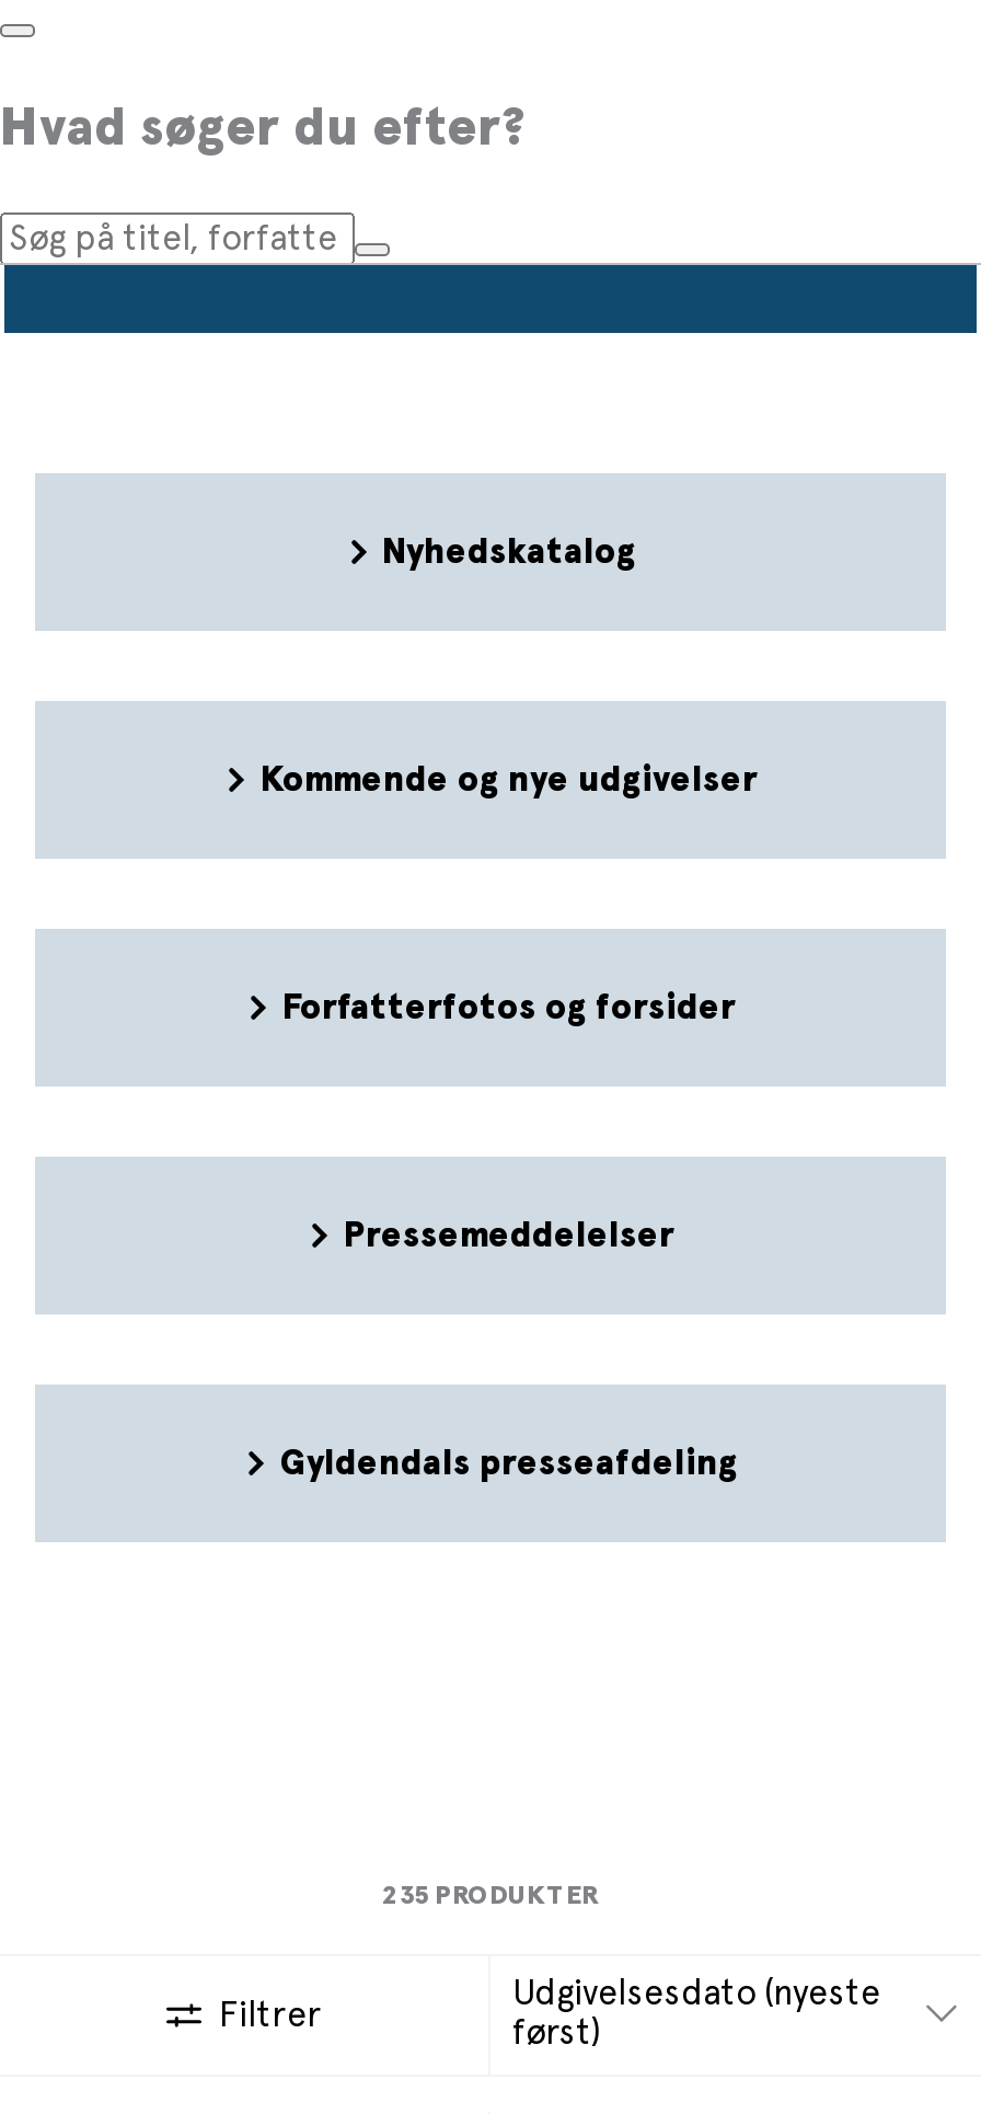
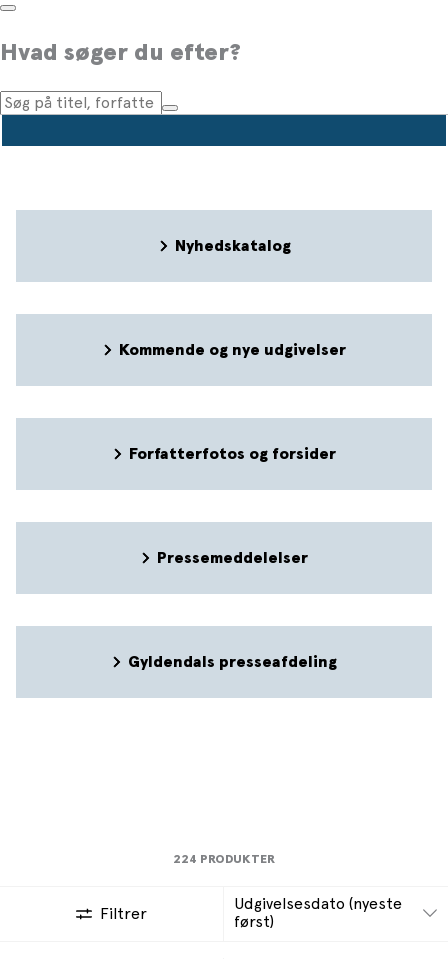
- 235 PRODUKTER
+ 224 PRODUKTER
